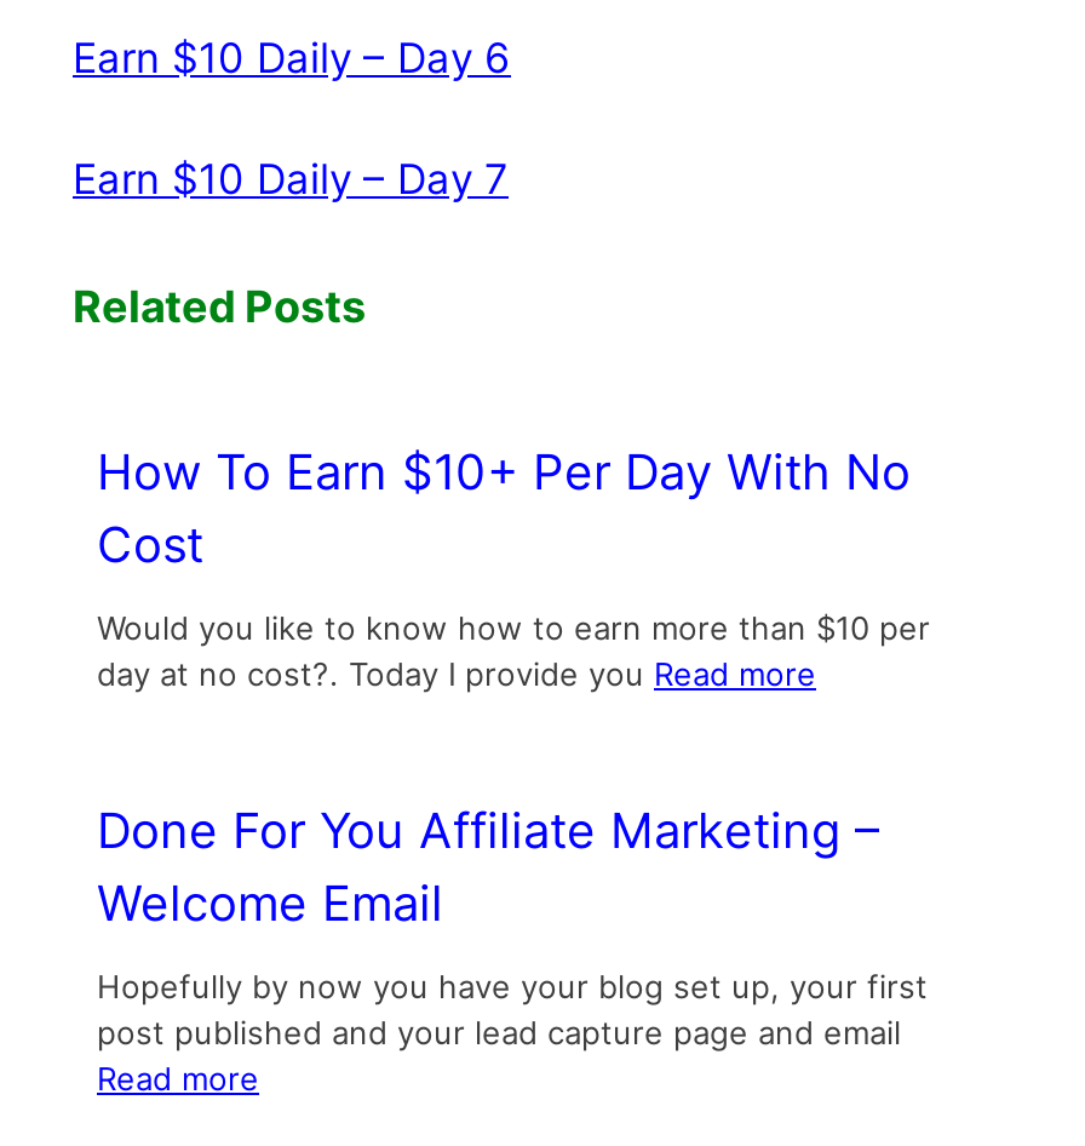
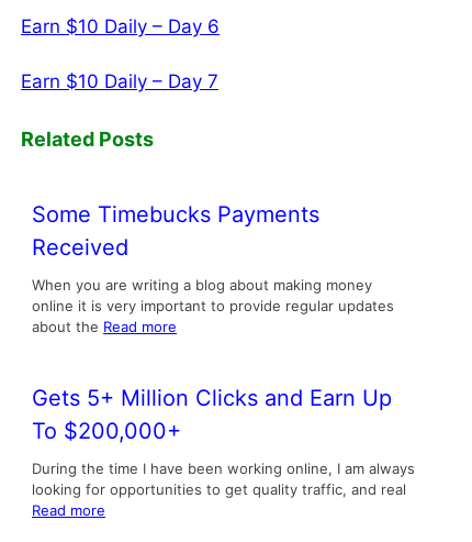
- How To Earn $10+ Per Day With No
- Cost
+ Some Timebucks Payments
+ Received

- Would you like to know how to earn more than $10 per
- day at no cost?. Today I provide you Read more
+ When you are writing a blog about making money
+ online it is very important to provide regular updates
+ about the Read more

- Done For You Affiliate Marketing –
- Welcome Email
+ Gets 5+ Million Clicks and Earn Up
+ To $200,000+

- Hopefully by now you have your blog set up, your first
- post published and your lead capture page and email
+ During the time I have been working online, I am always
+ looking for opportunities to get quality traffic, and real
